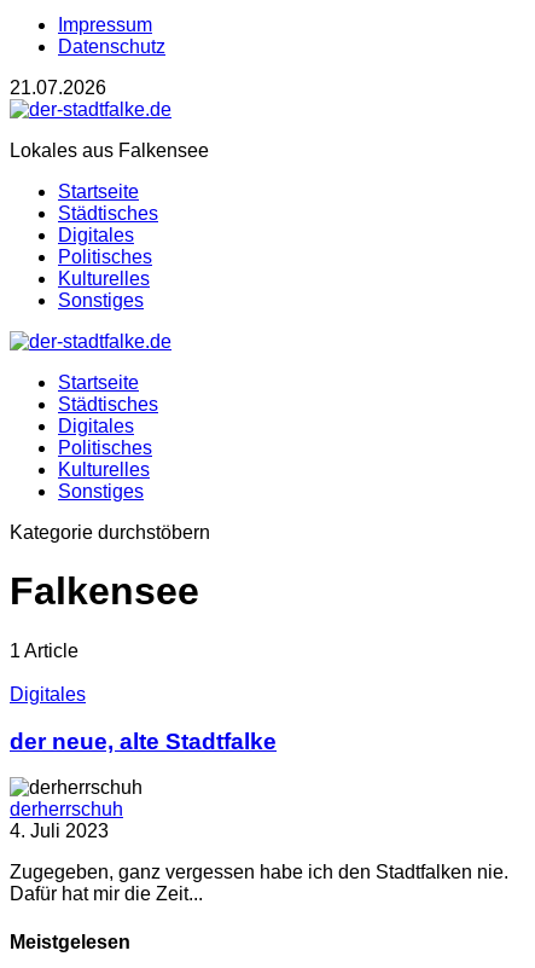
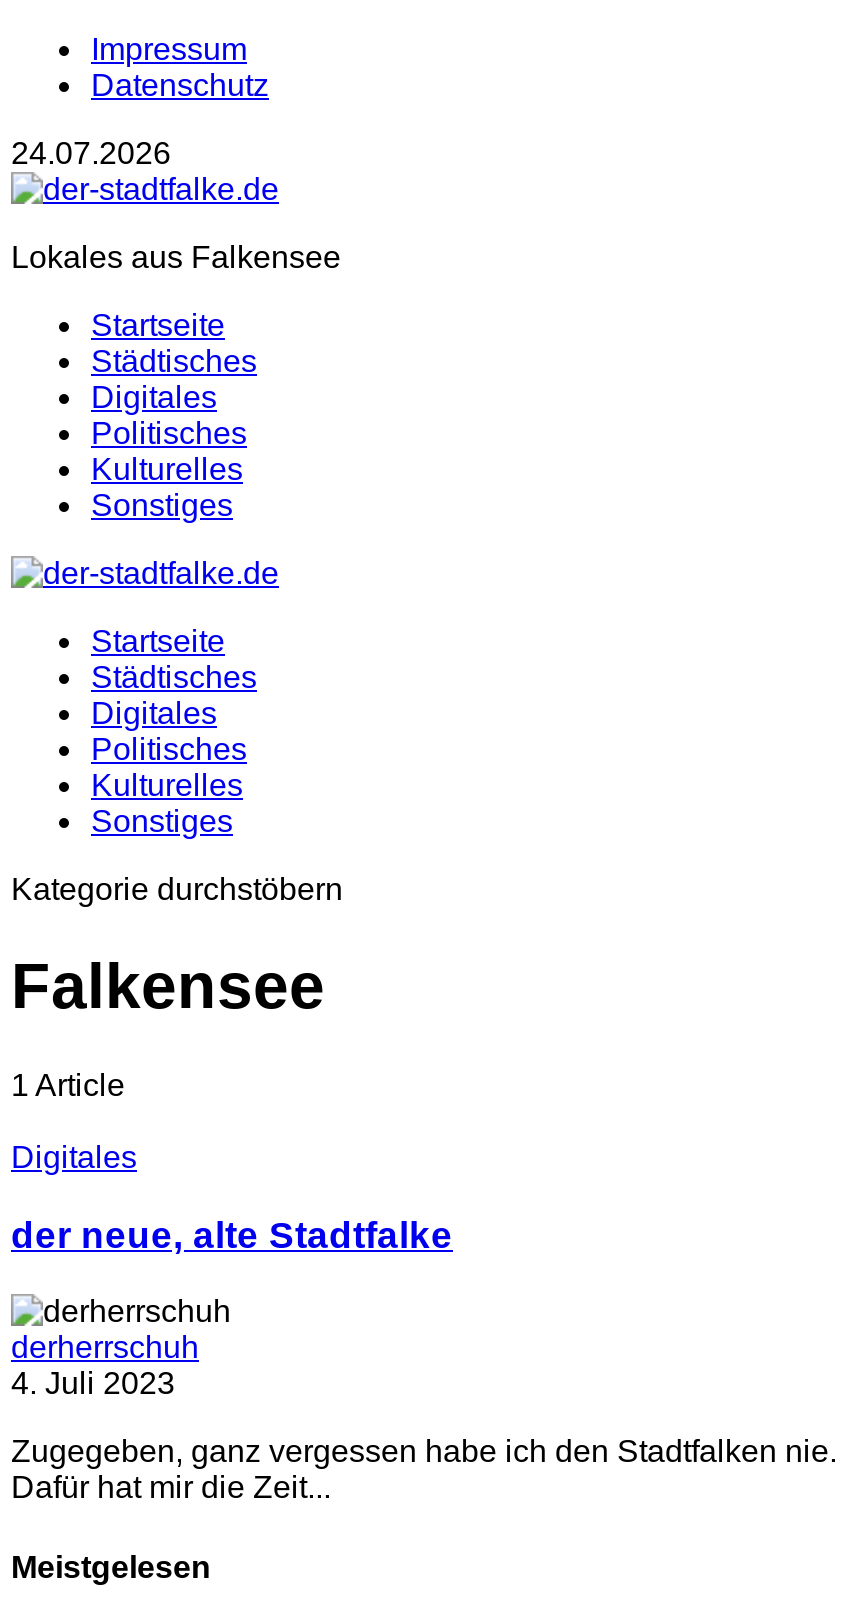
- 21.07.2026
+ 24.07.2026
